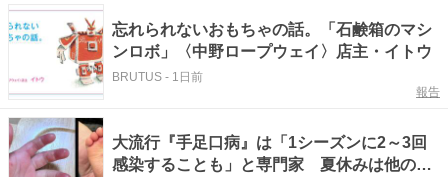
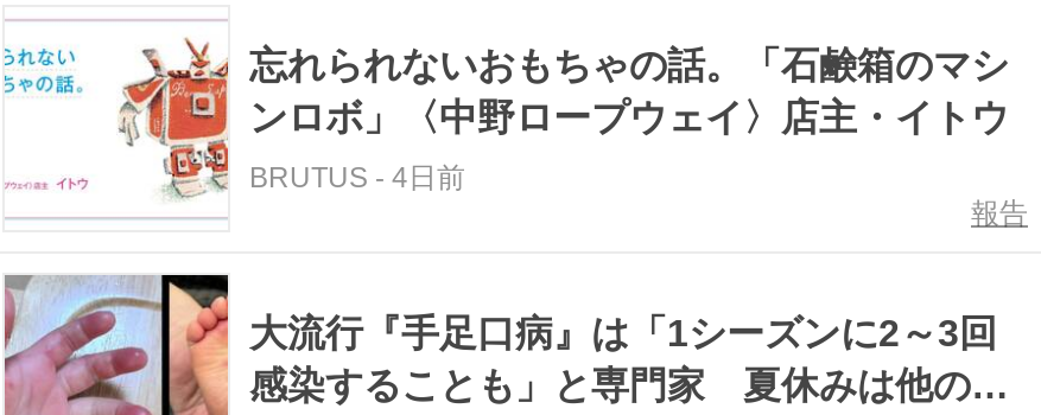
- BRUTUS - 1日前
+ BRUTUS - 4日前
